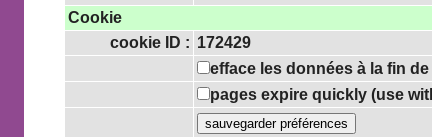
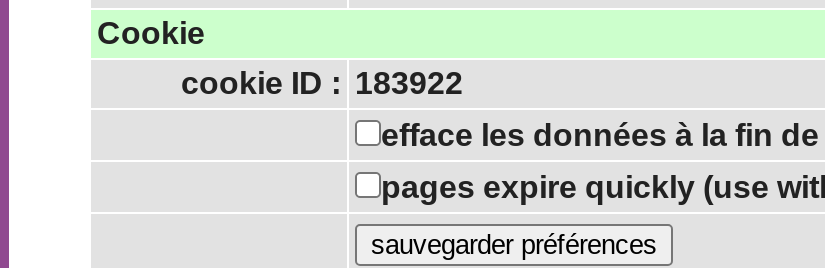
- cookie ID : 172429
+ cookie ID : 183922
